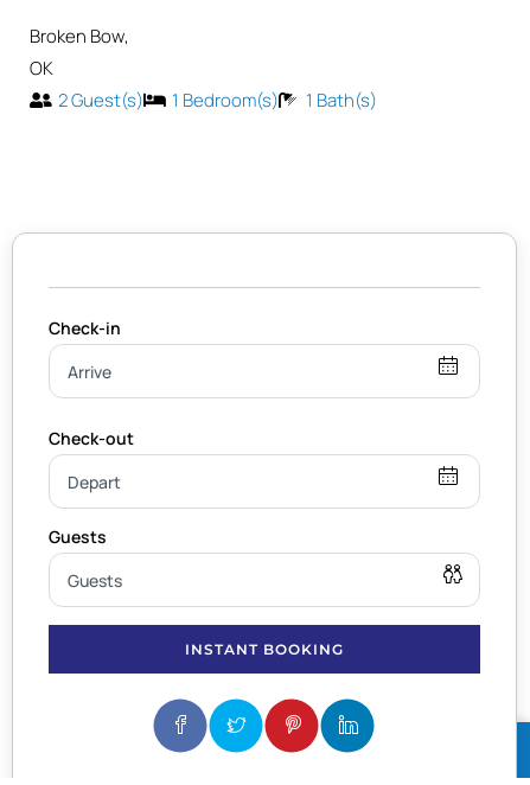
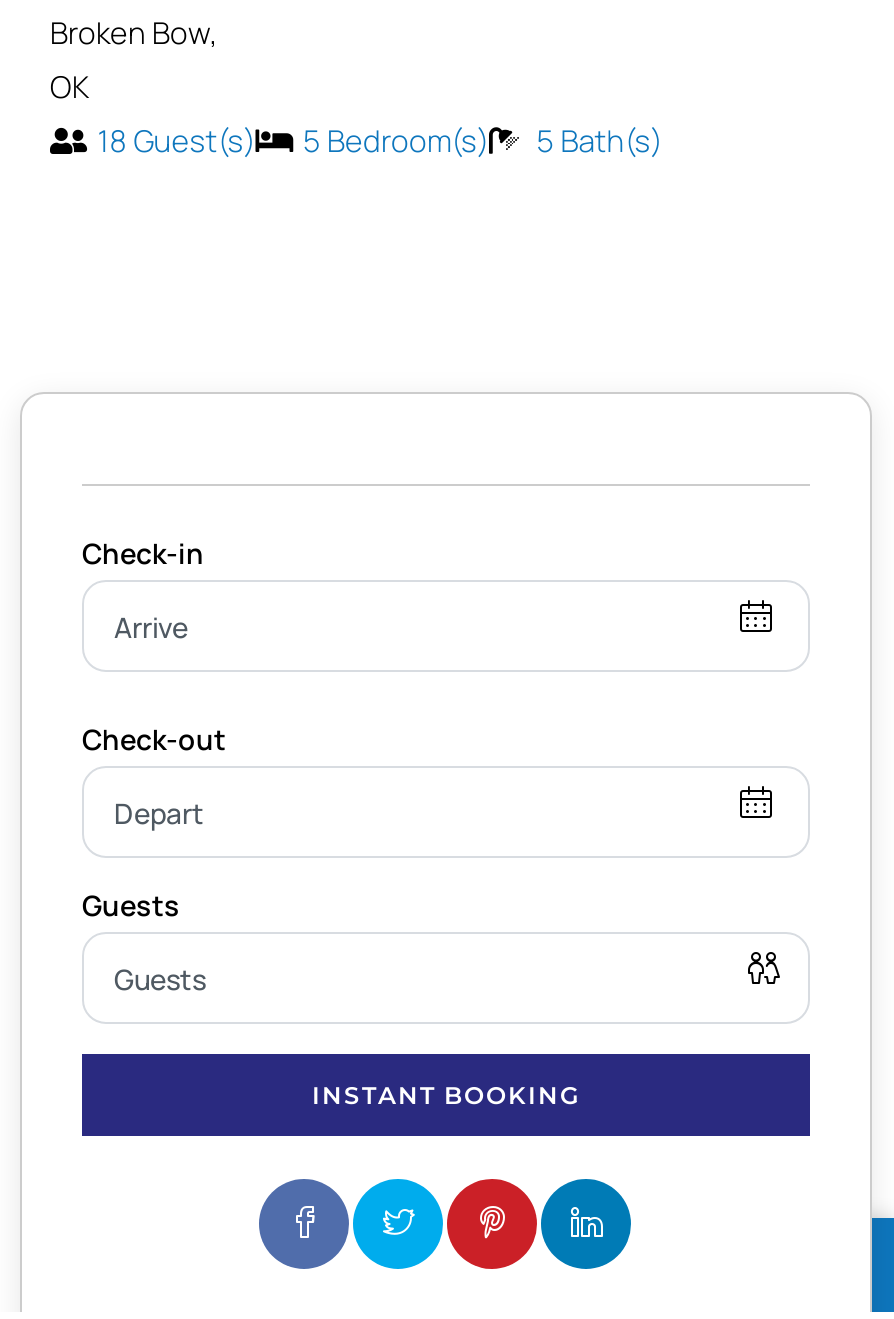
- 2 Guest(s)
- 1 Bedroom(s)
- 1 Bath(s)
+ 18 Guest(s)
+ 5 Bedroom(s)
+ 5 Bath(s)
